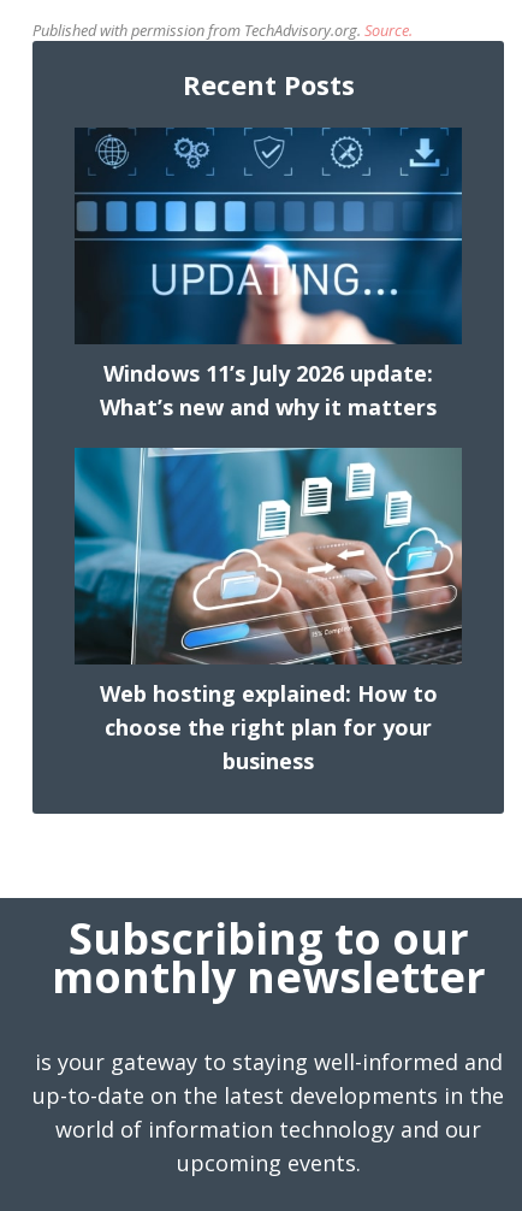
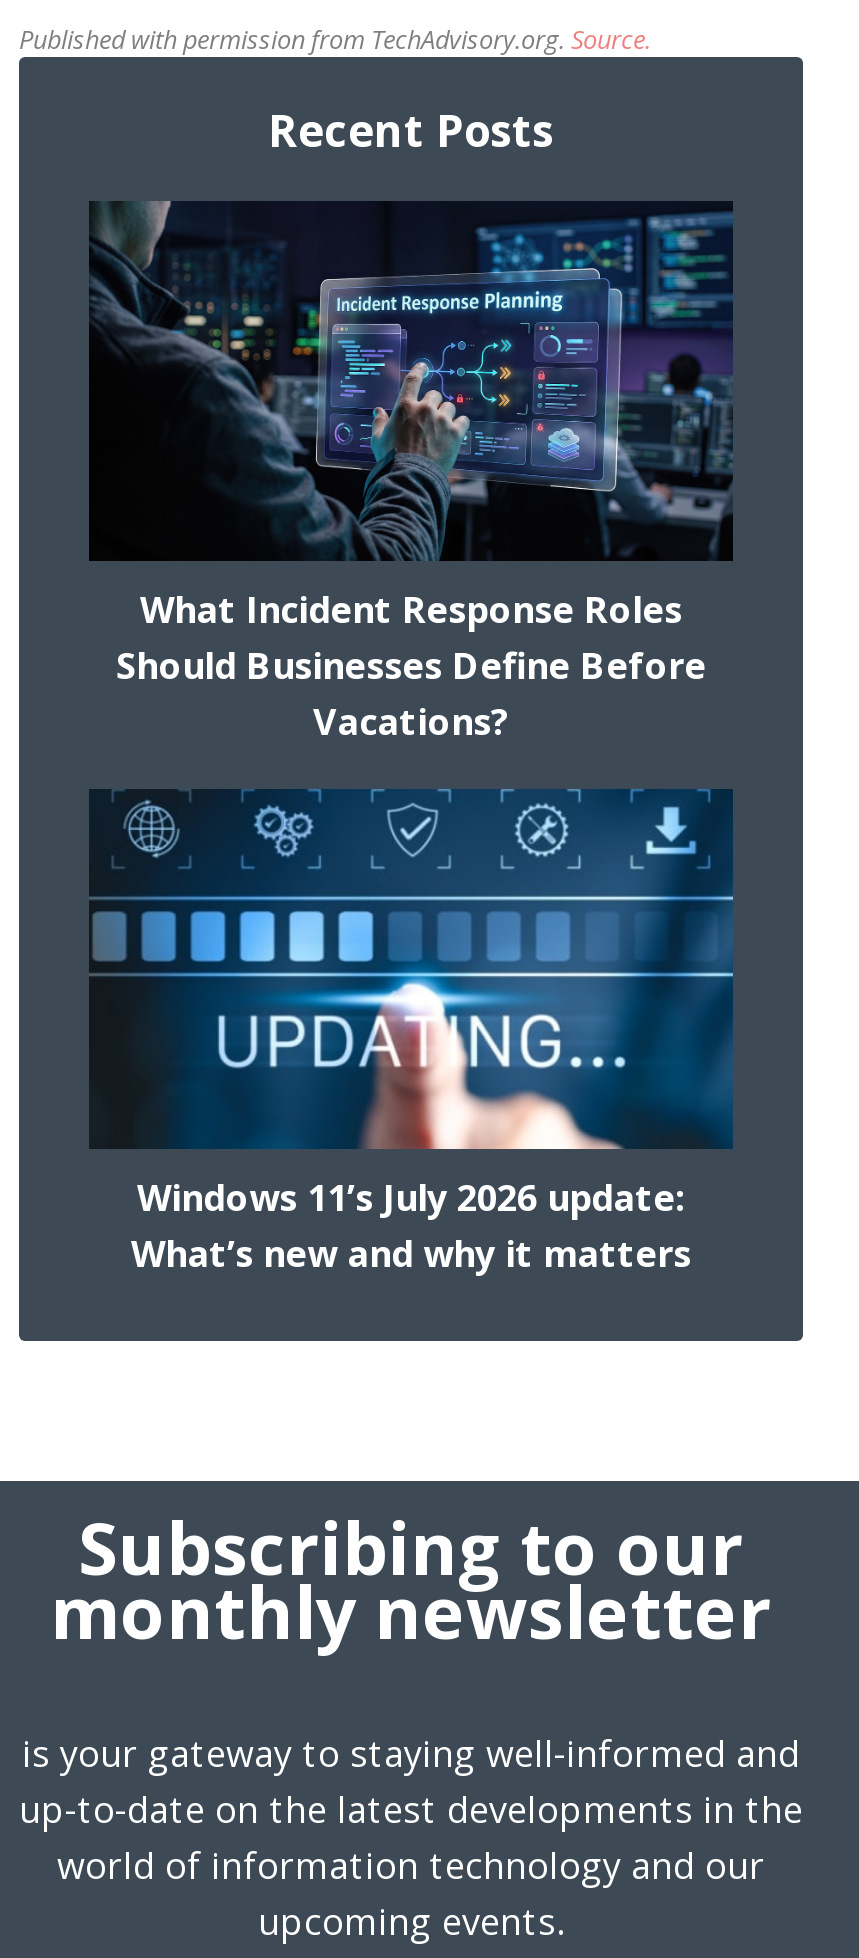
+ [image]
+ What Incident Response Roles
+ Should Businesses Define Before
+ Vacations?

moved down: [image] | Windows 11’s July 2026 update: | What’s new and why it matters

- [image]
- Web hosting explained: How to
- choose the right plan for your
- business
